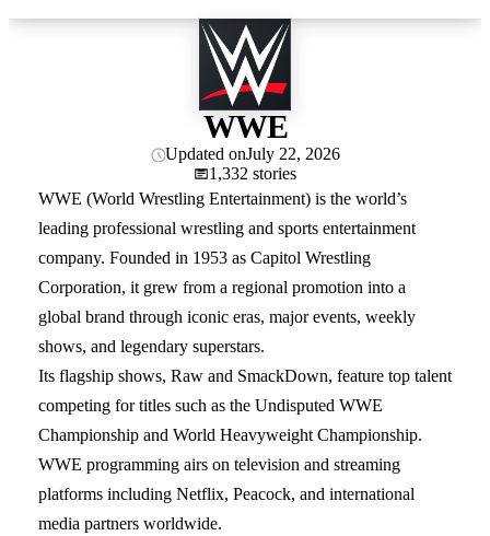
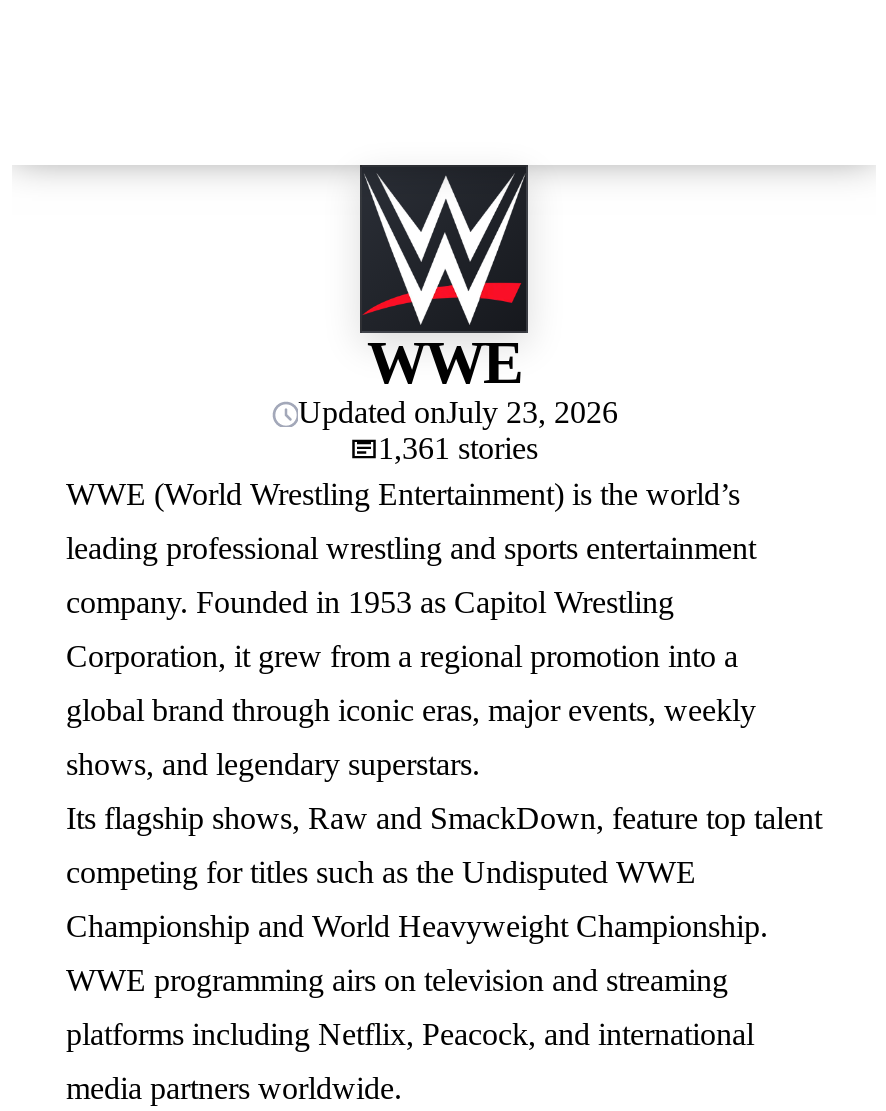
- Updated onJuly 22, 2026
+ Updated onJuly 23, 2026

- 1,332 stories
+ 1,361 stories
